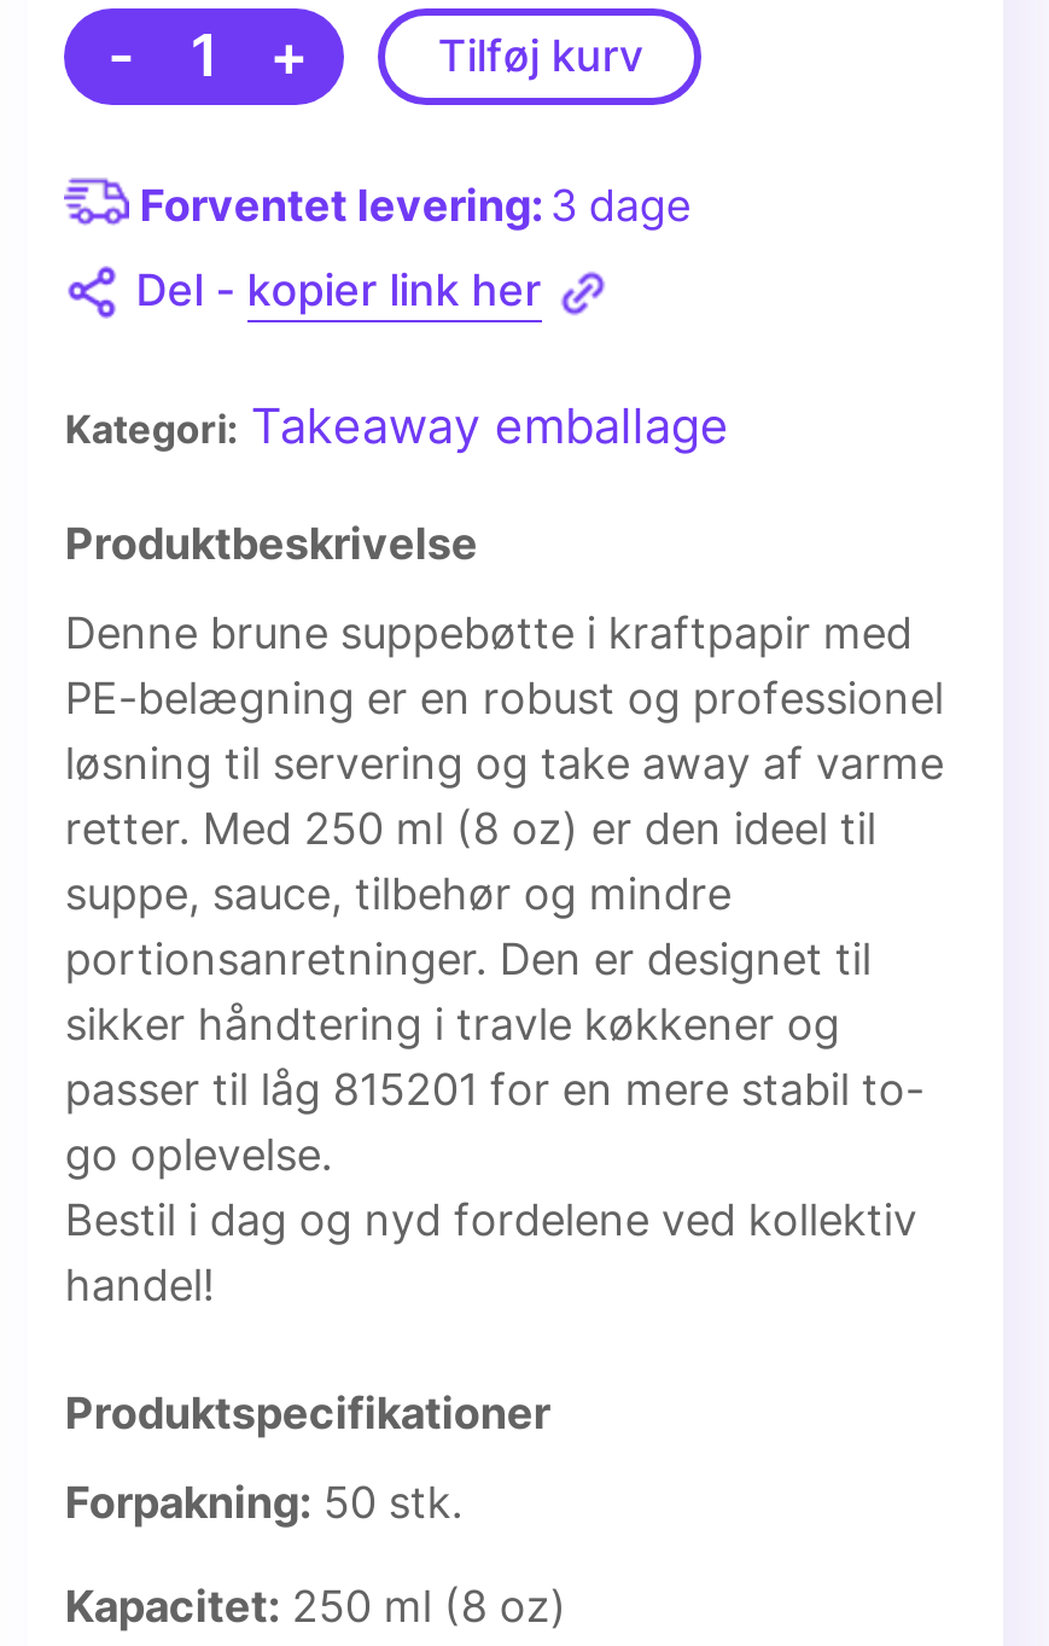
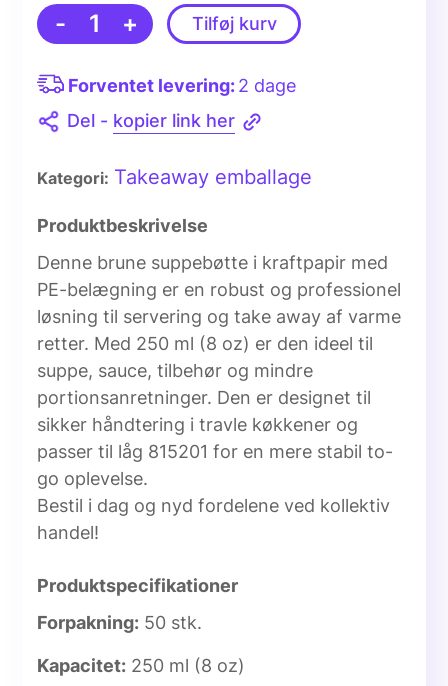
- Forventet levering: 3 dage
+ Forventet levering: 2 dage
